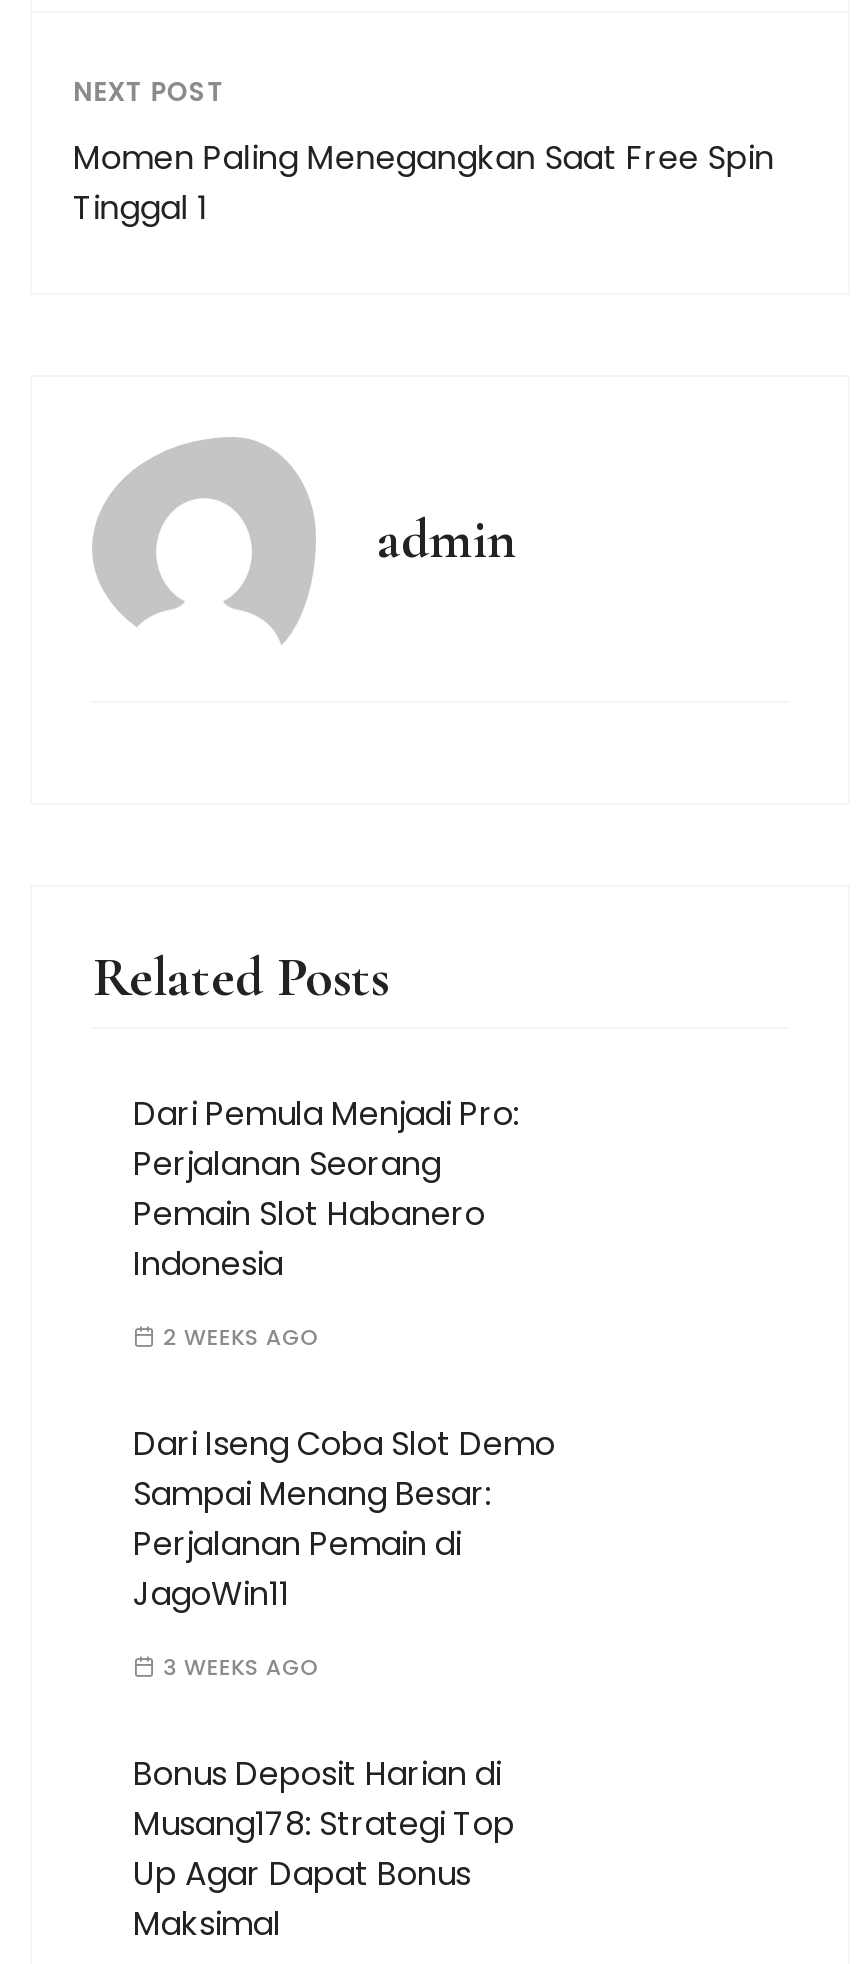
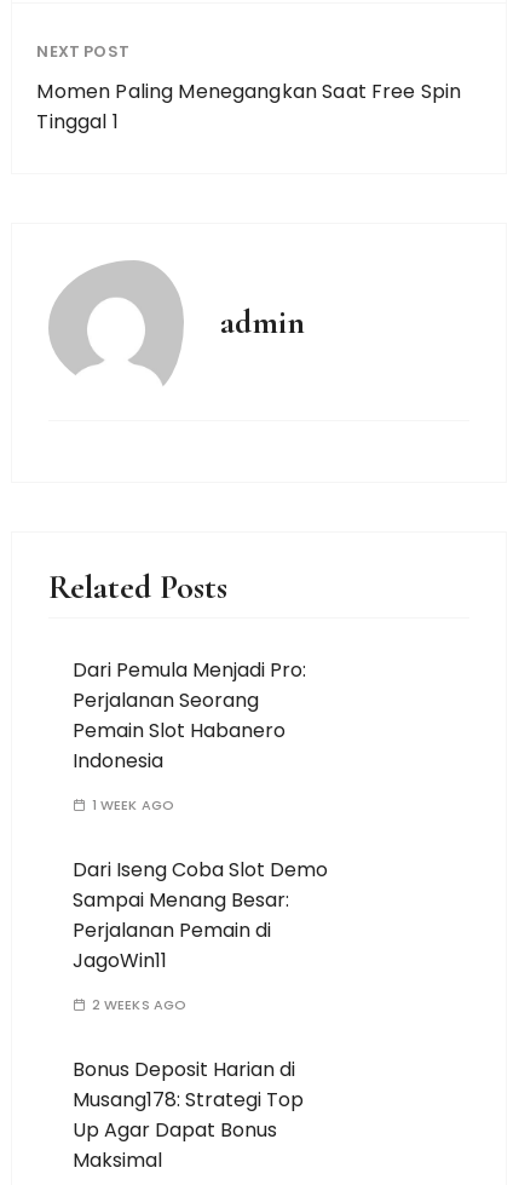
- 2 WEEKS AGO
+ 1 WEEK AGO

- 3 WEEKS AGO
+ 2 WEEKS AGO
